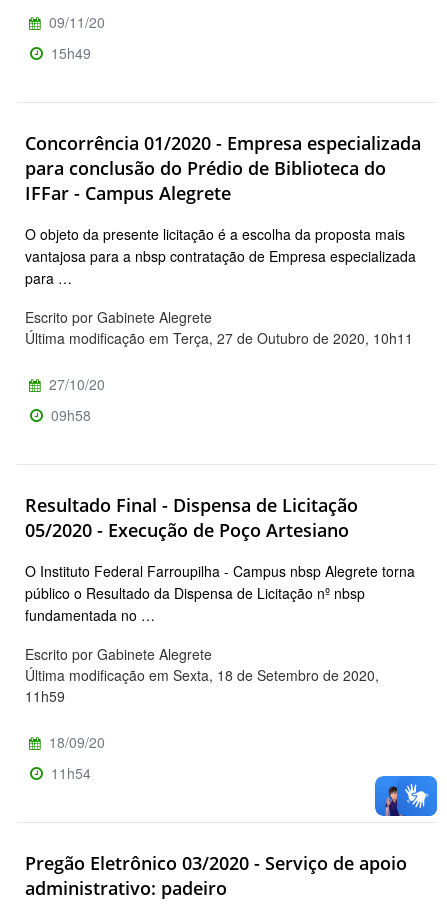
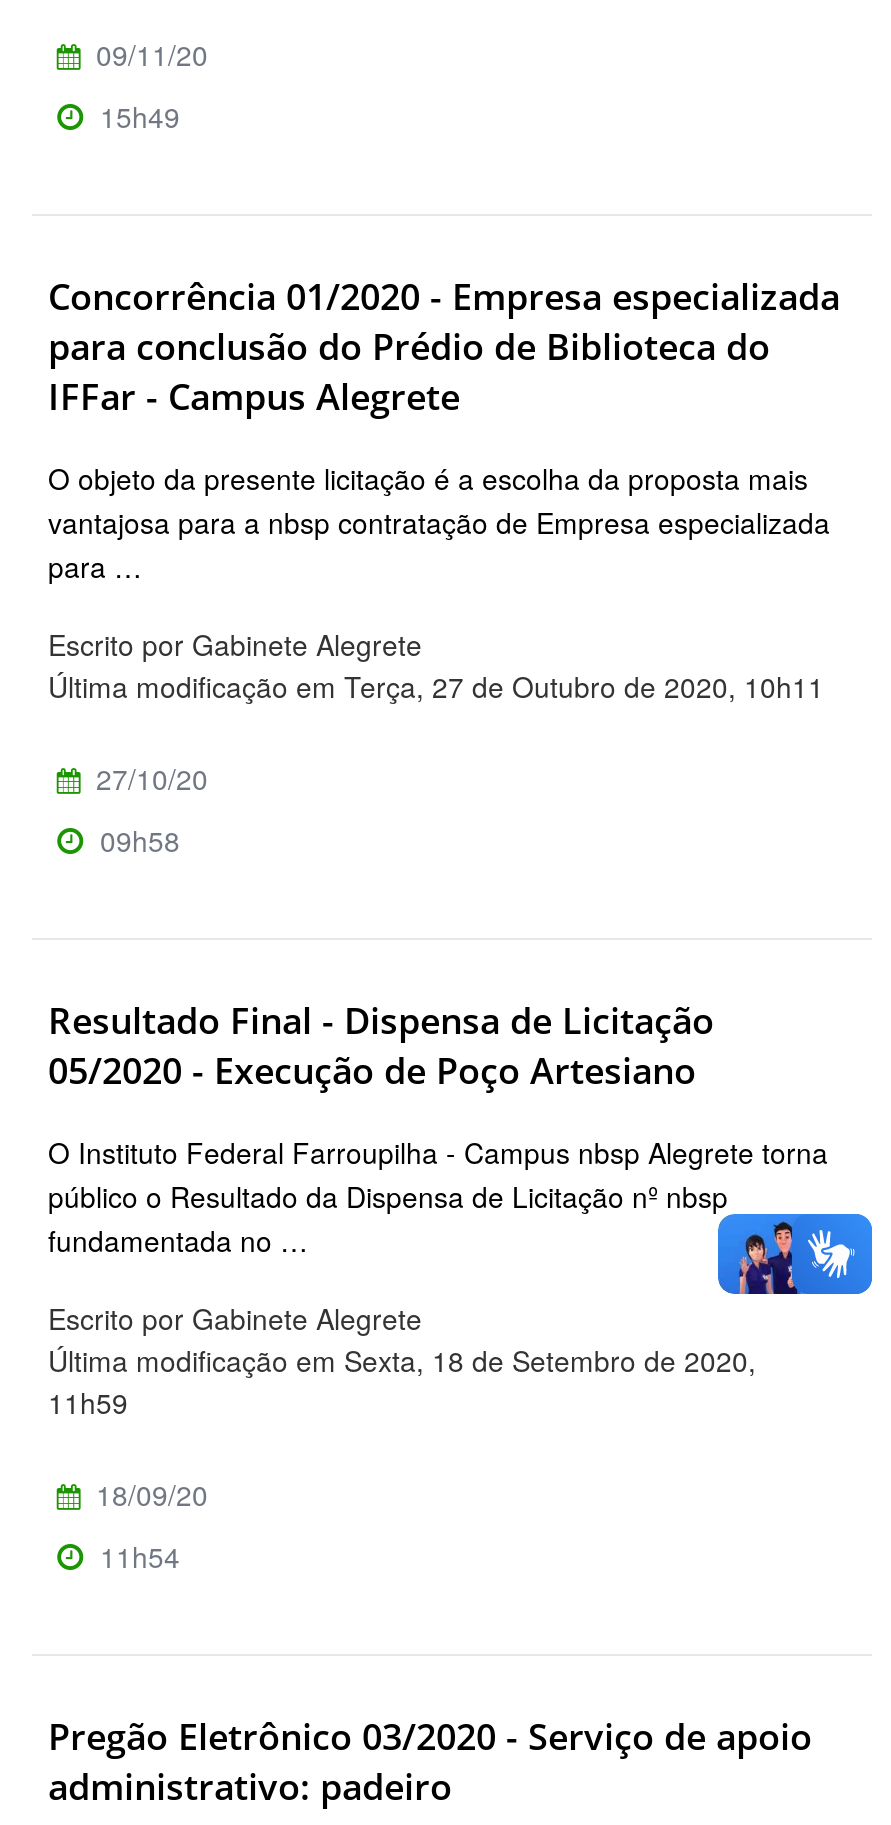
+ [image]

- [image]
